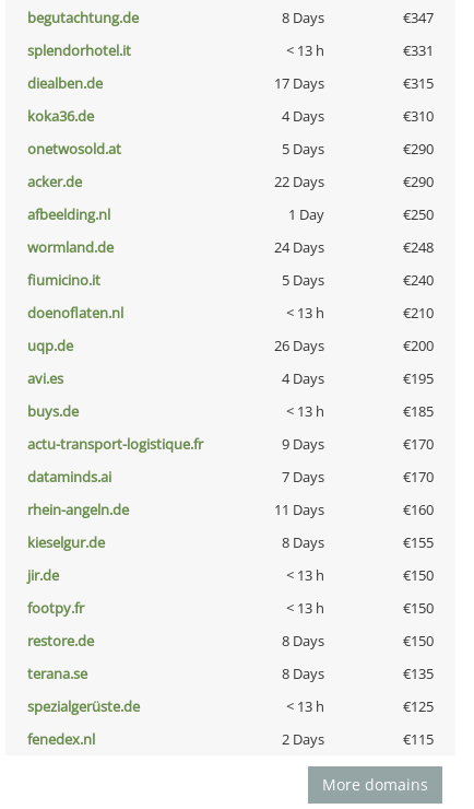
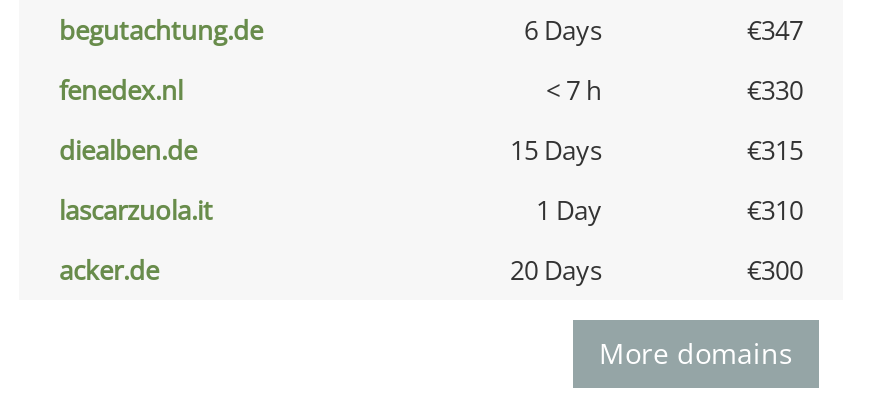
- 8 Days
+ 6 Days

- splendorhotel.it
- < 13 h
- €331
+ fenedex.nl
+ < 7 h
+ €330

- 17 Days
+ 15 Days

- koka36.de
- 4 Days
+ lascarzuola.it
+ 1 Day

- onetwosold.at
- 5 Days
- €290

- 22 Days
- €290
- afbeelding.nl
- 1 Day
- €250
- wormland.de
- 24 Days
- €248
- fiumicino.it
- 5 Days
- €240
- doenoflaten.nl
- < 13 h
- €210
- uqp.de
- 26 Days
- €200
- avi.es
- 4 Days
- €195
- buys.de
- < 13 h
- €185
- actu-transport-logistique.fr
- 9 Days
- €170
- dataminds.ai
- 7 Days
- €170
- rhein-angeln.de
- 11 Days
- €160
- kieselgur.de
- 8 Days
- €155
- jir.de
- < 13 h
- €150
- footpy.fr
- < 13 h
- €150
- restore.de
- 8 Days
- €150
- terana.se
- 8 Days
- €135
- spezialgerüste.de
- < 13 h
- €125
- fenedex.nl
- 2 Days
- €115
+ 20 Days
+ €300
